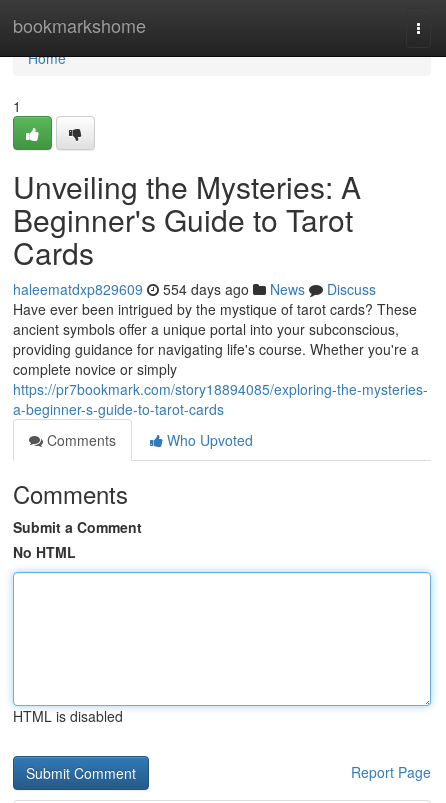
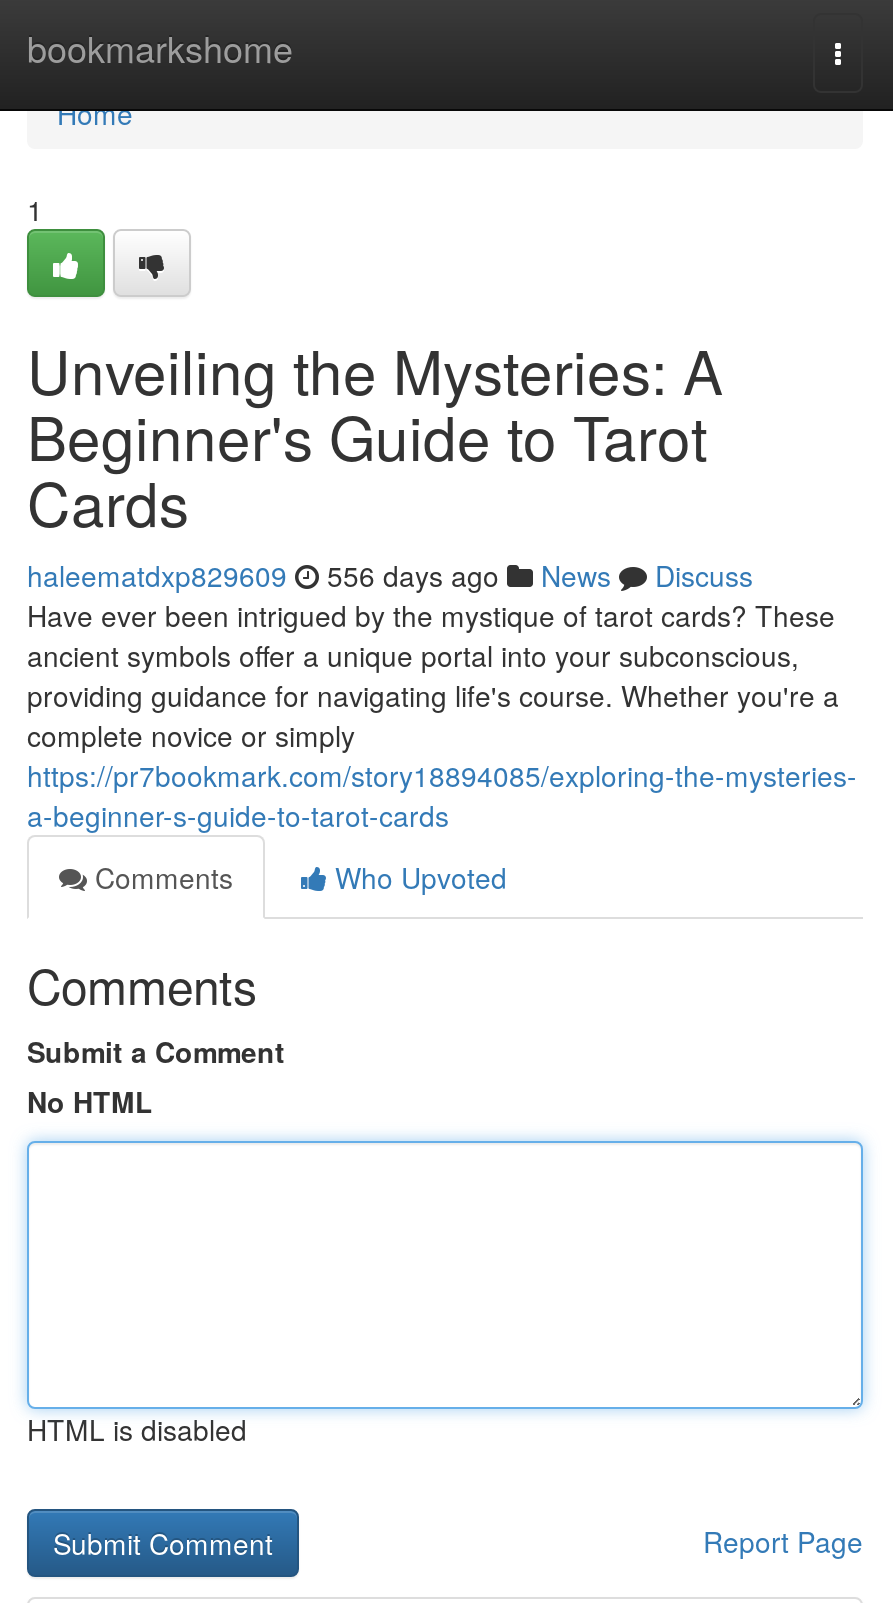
- haleematdxp829609 554 days ago News Discuss
+ haleematdxp829609 556 days ago News Discuss
